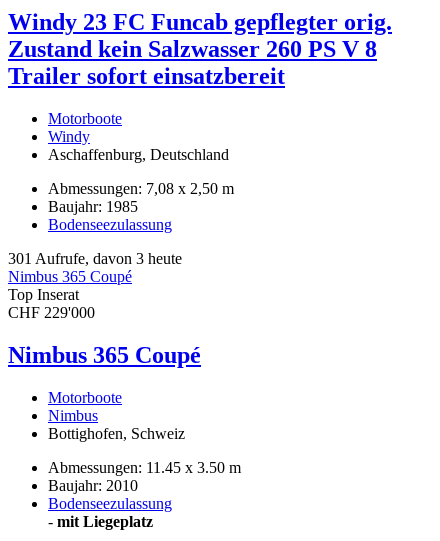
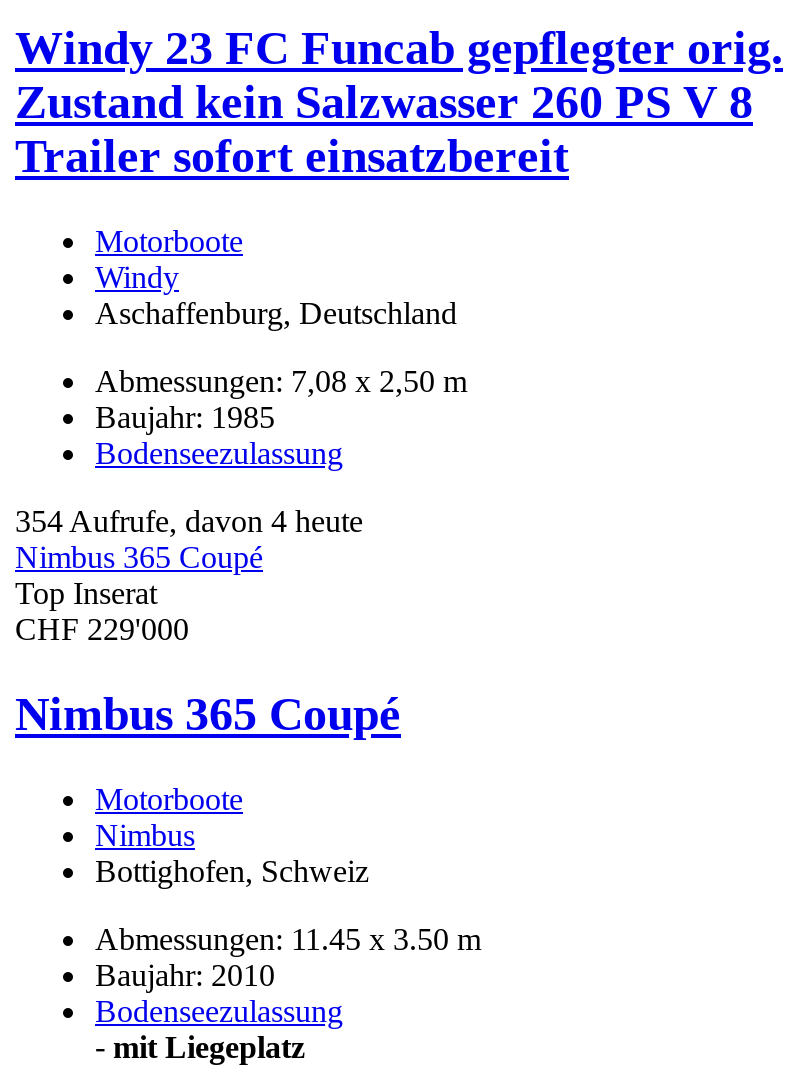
- 301 Aufrufe, davon 3 heute
+ 354 Aufrufe, davon 4 heute
